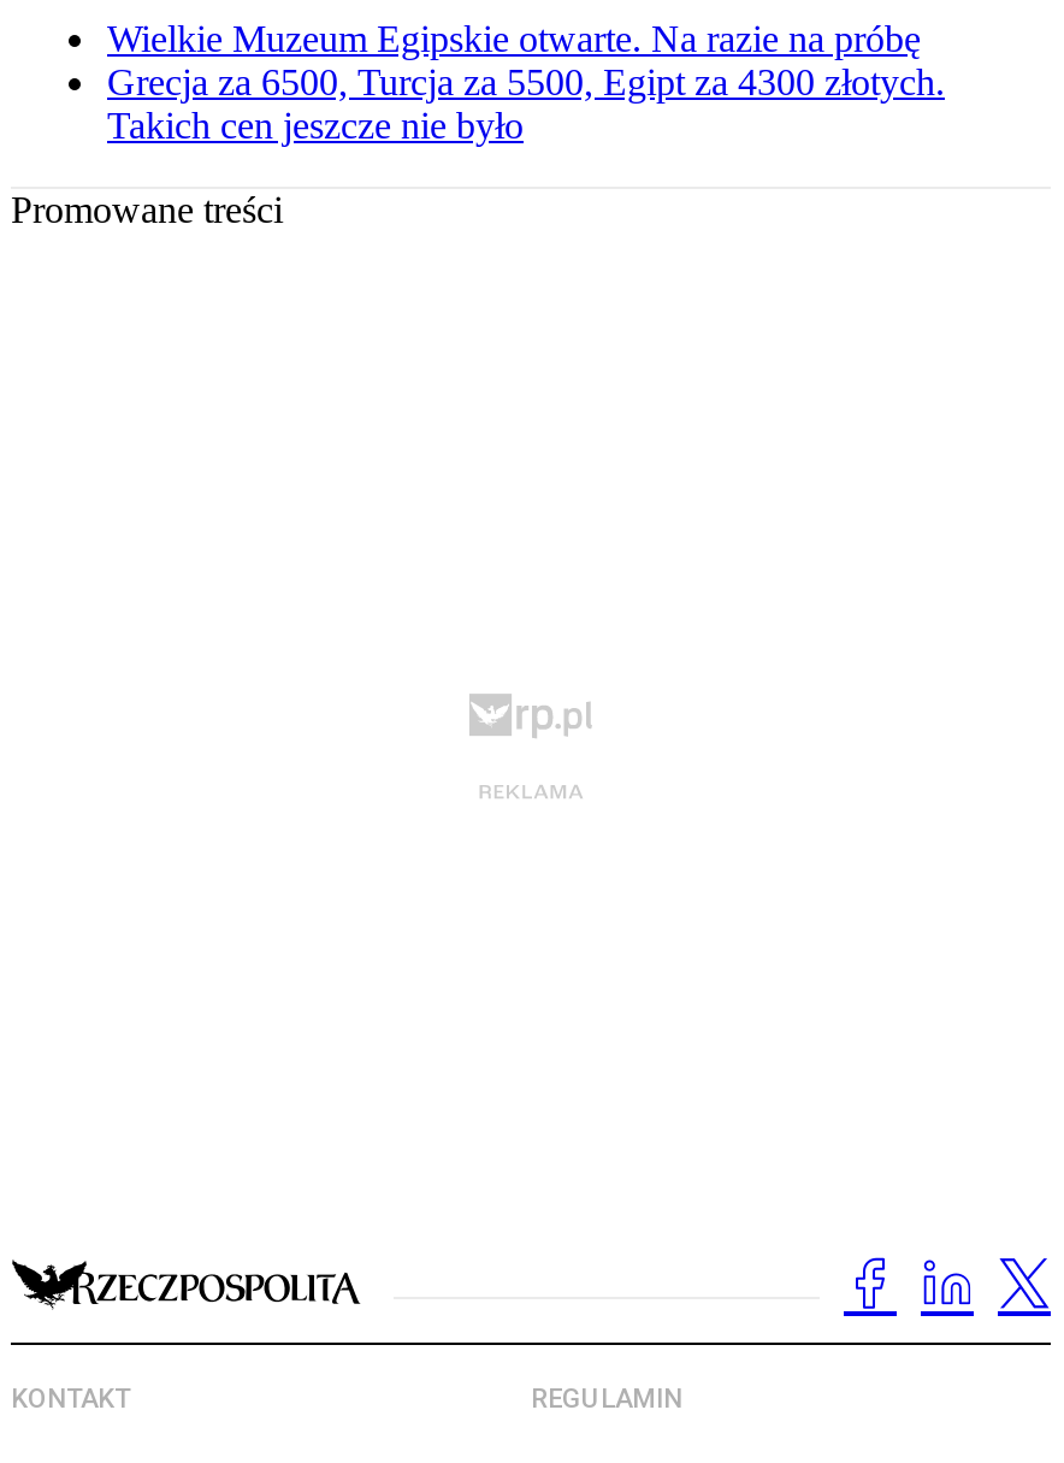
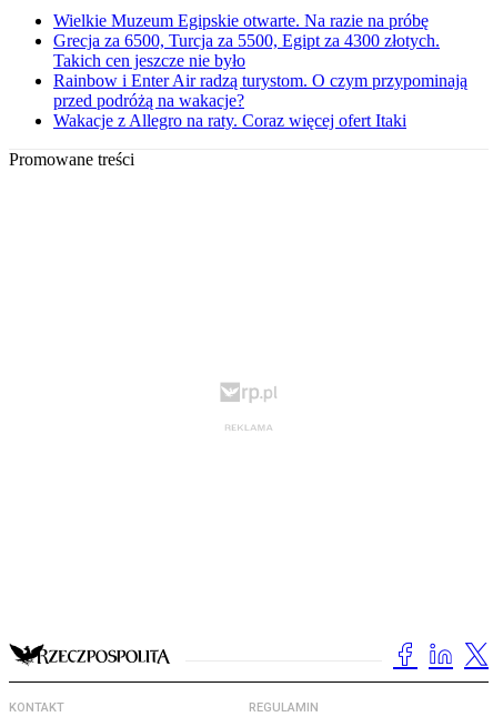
+ Rainbow i Enter Air radzą turystom. O czym przypominają
+ przed podróżą na wakacje?
+ Wakacje z Allegro na raty. Coraz więcej ofert Itaki
